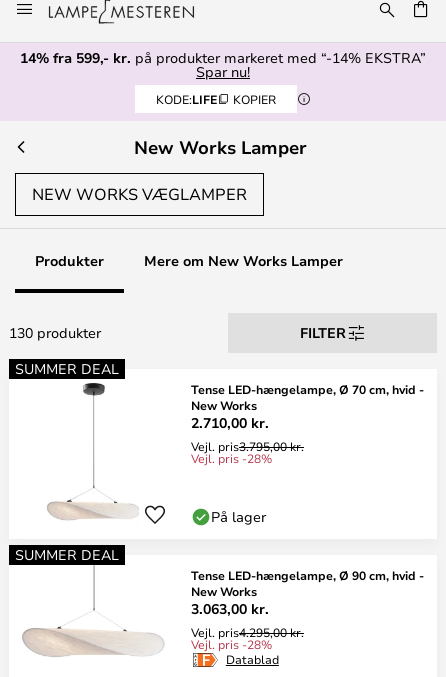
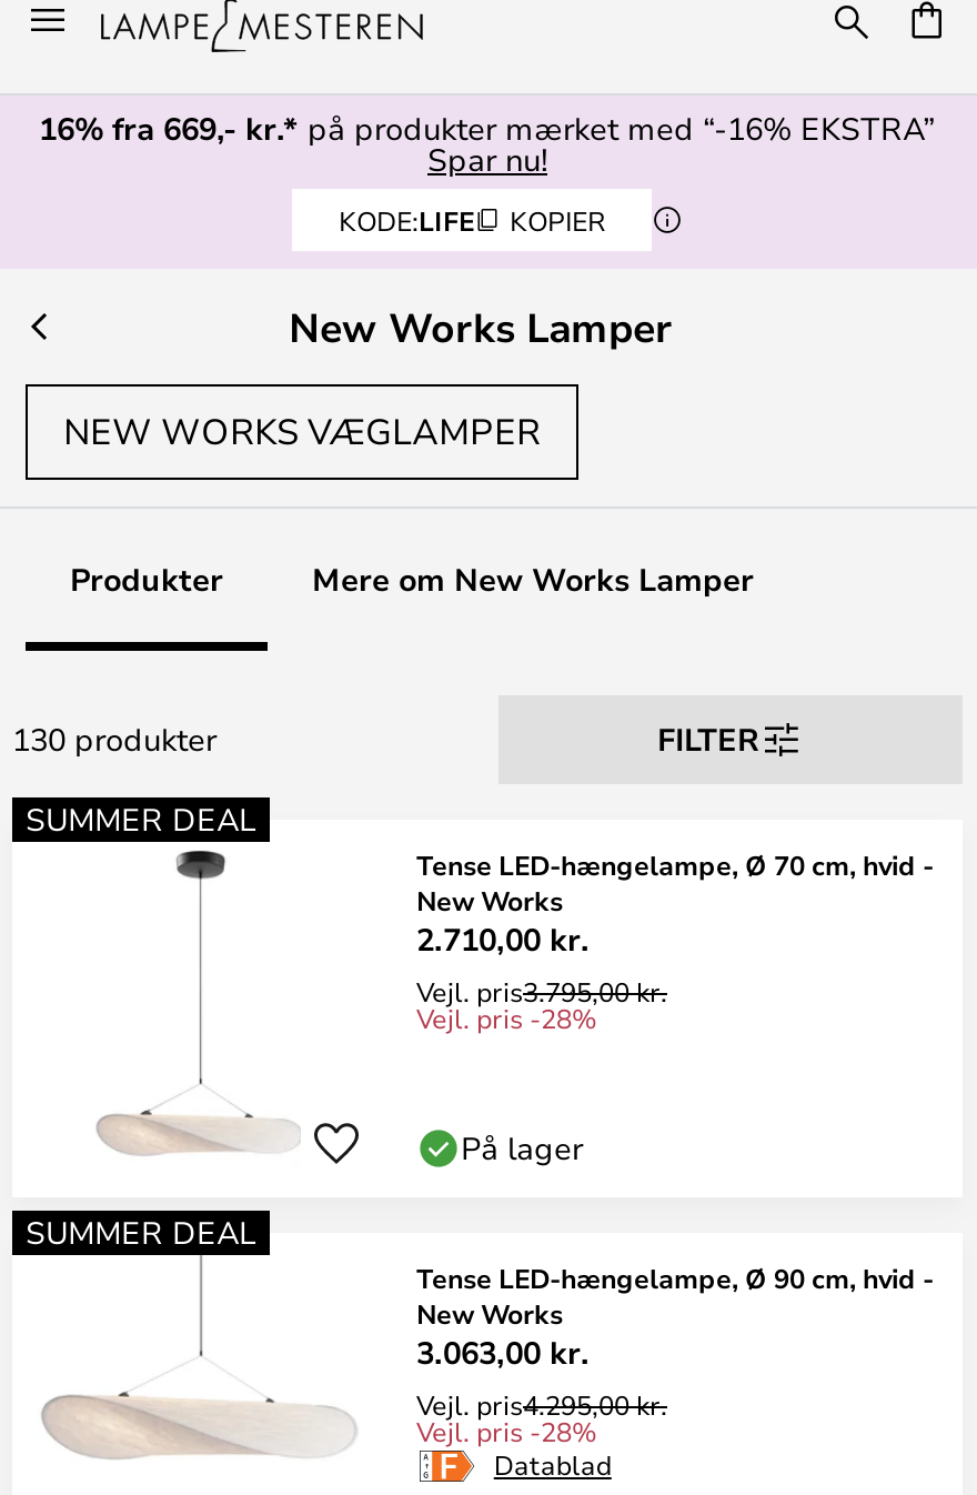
- 14% fra 599,- kr. på produkter markeret med “-14% EKSTRA”
+ 16% fra 669,- kr.* på produkter mærket med “-16% EKSTRA”
